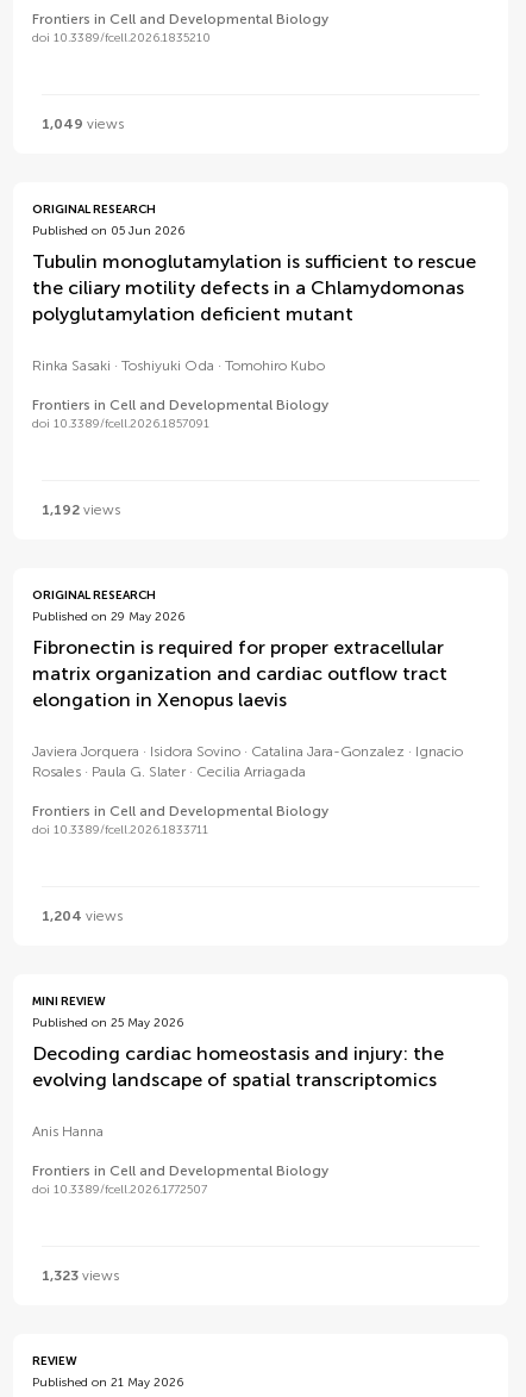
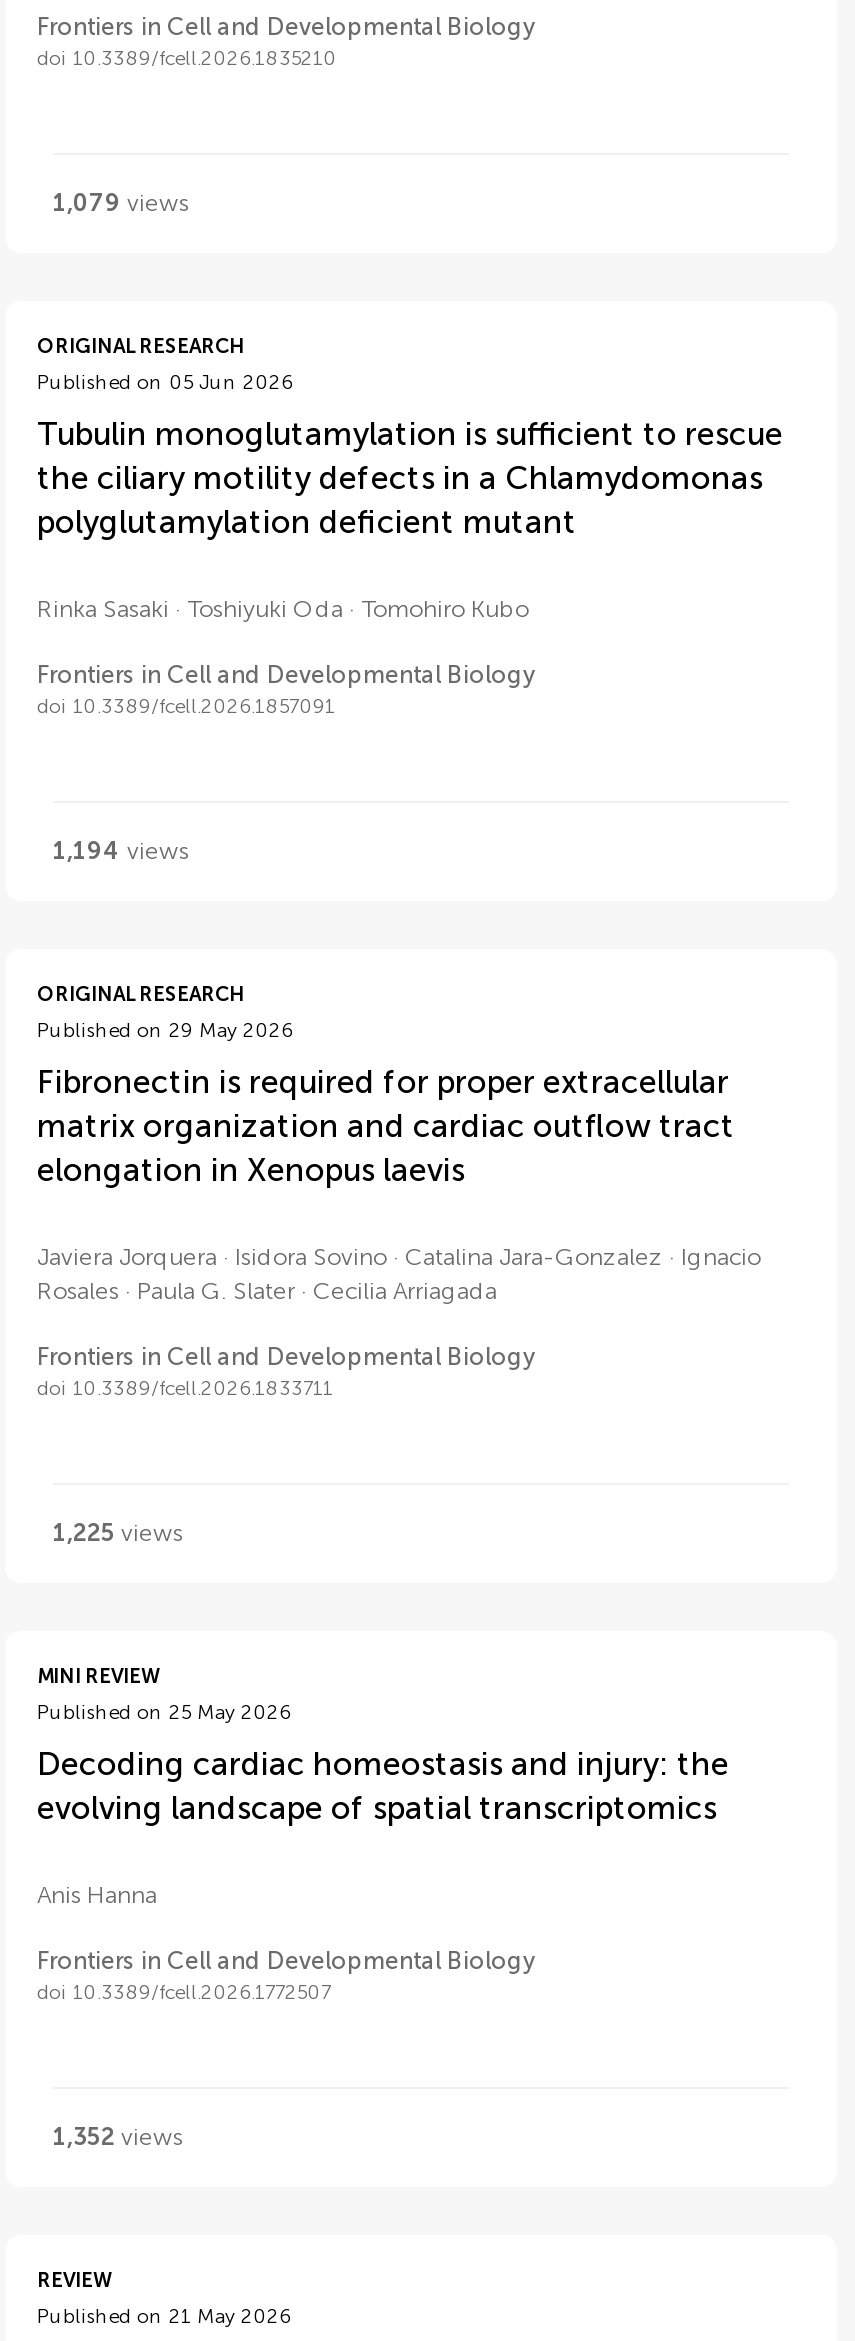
- 1,049 views
+ 1,079 views

- 1,192 views
+ 1,194 views

- 1,204 views
+ 1,225 views

- 1,323 views
+ 1,352 views
